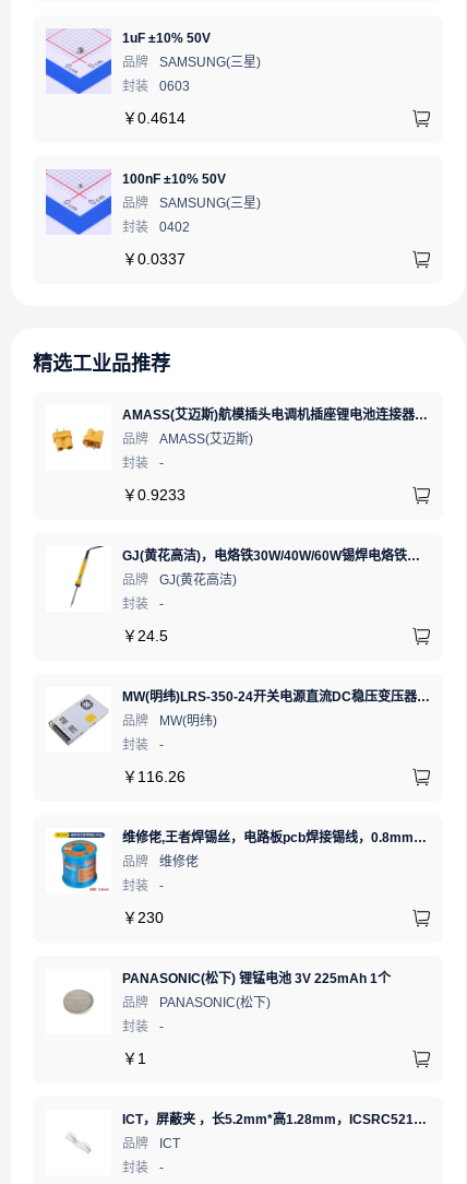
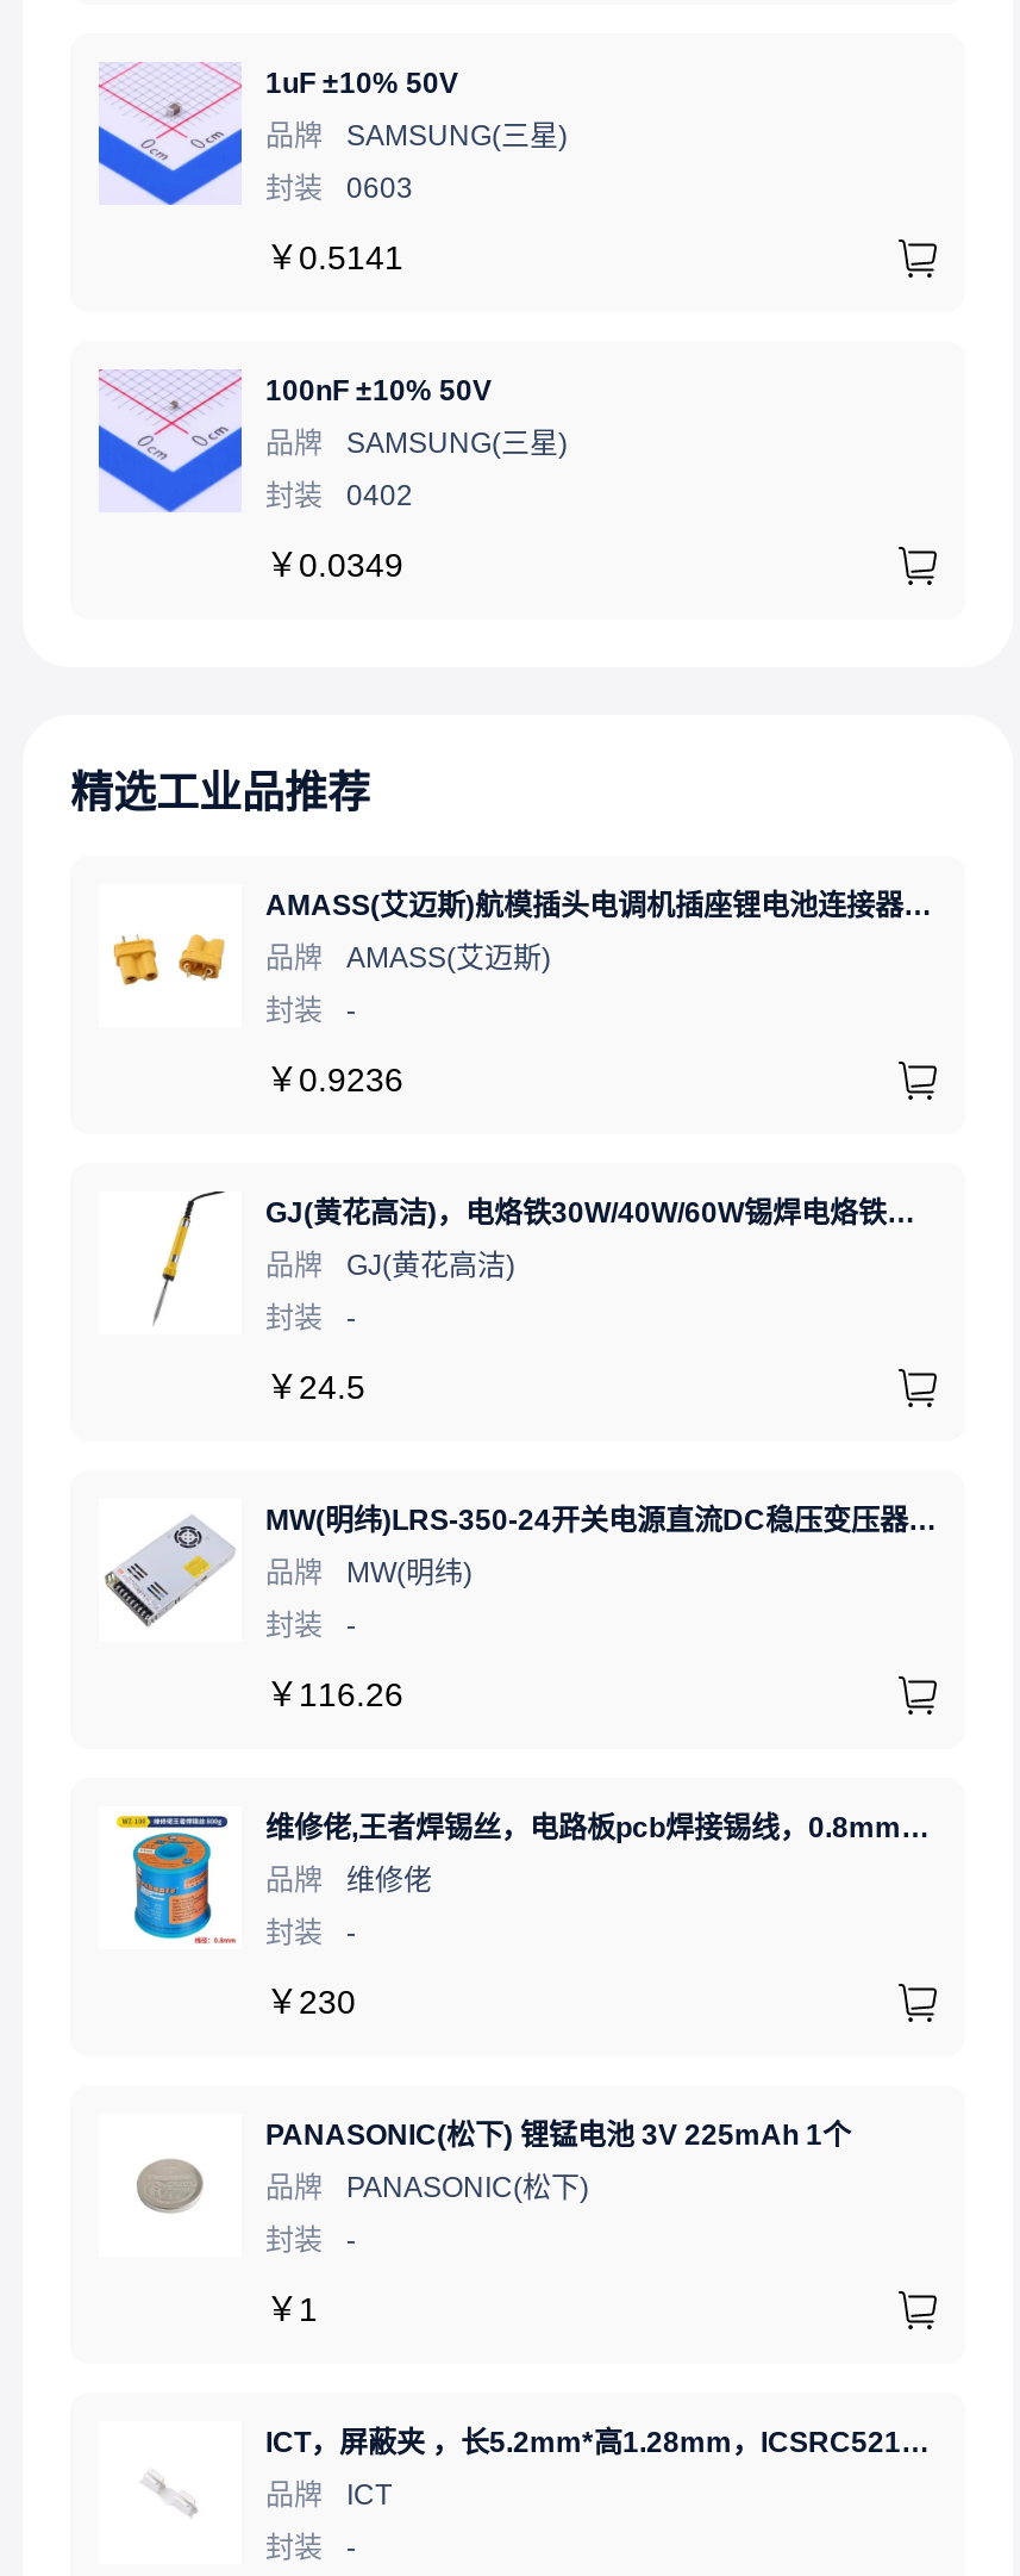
- ￥0.4614
+ ￥0.5141

- ￥0.0337
+ ￥0.0349

- ￥0.9233
+ ￥0.9236
